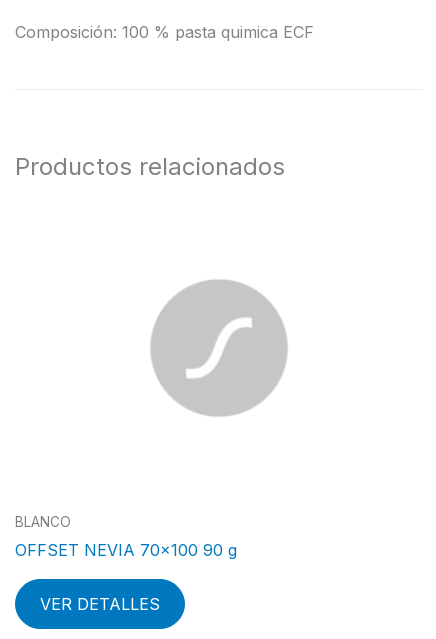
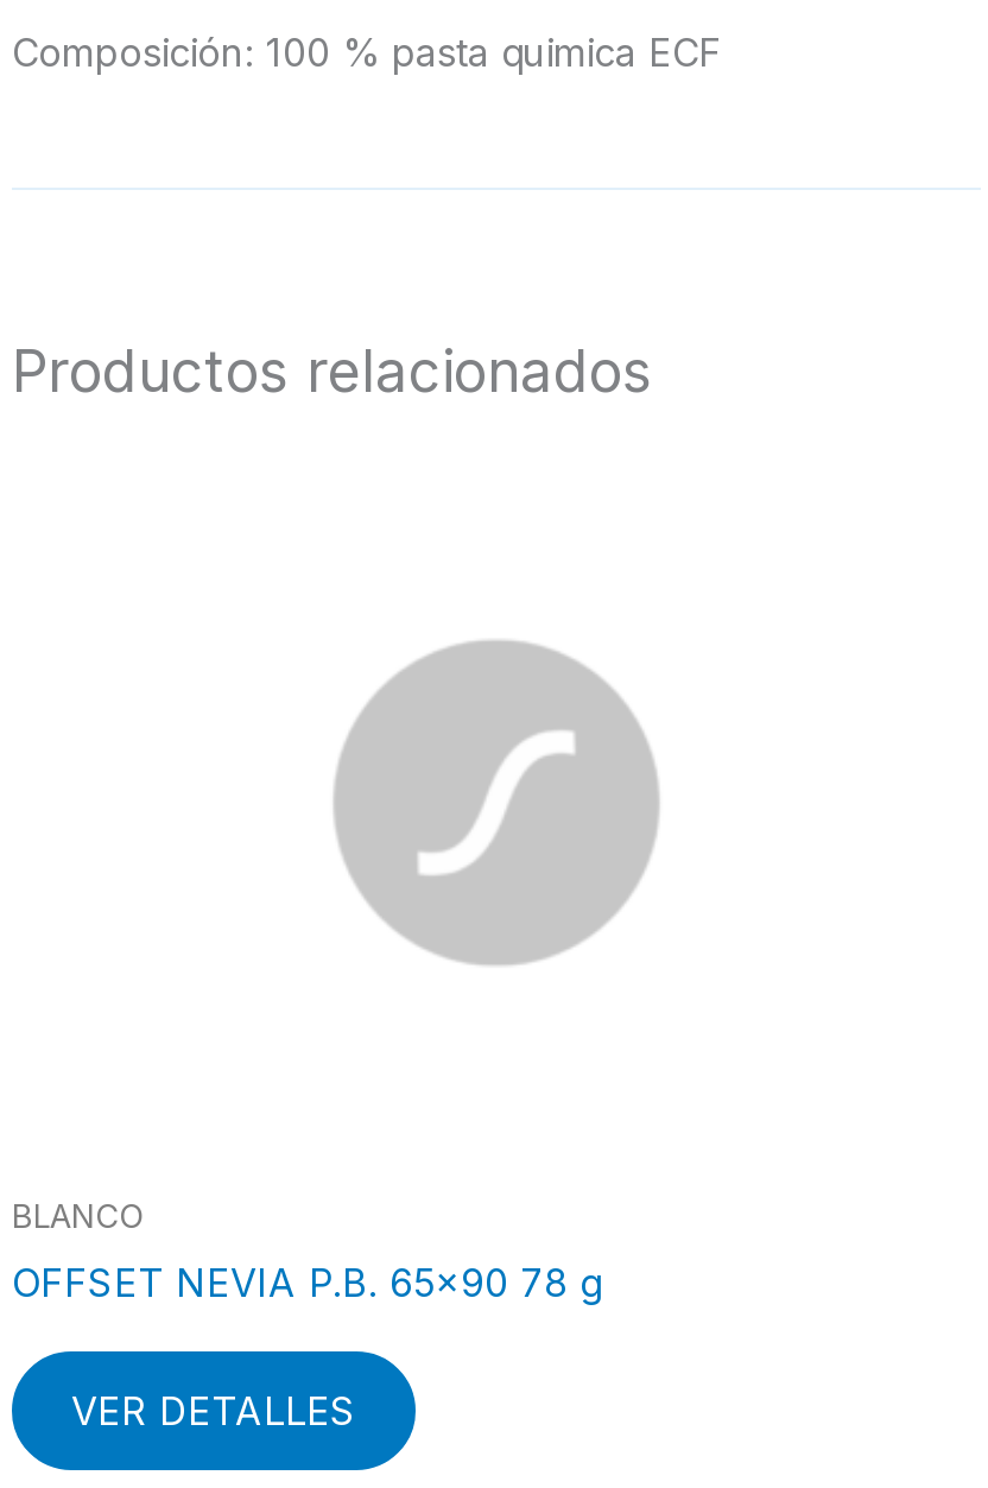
- OFFSET NEVIA 70×100 90 g
+ OFFSET NEVIA P.B. 65×90 78 g
